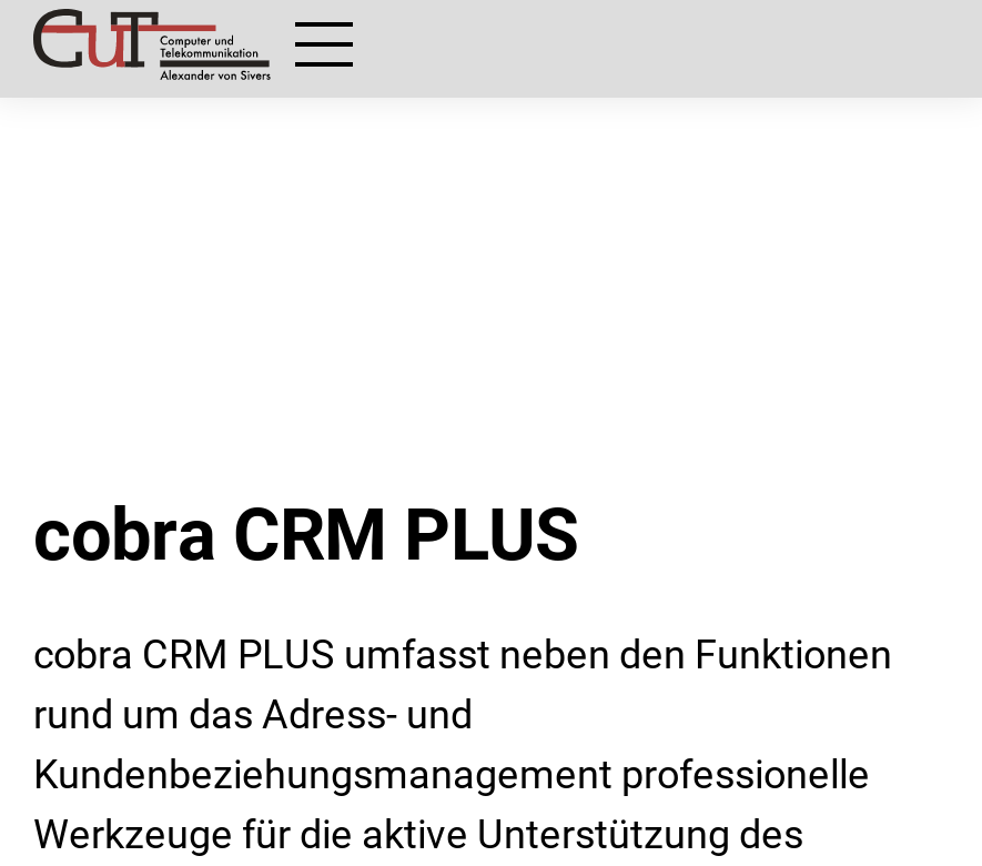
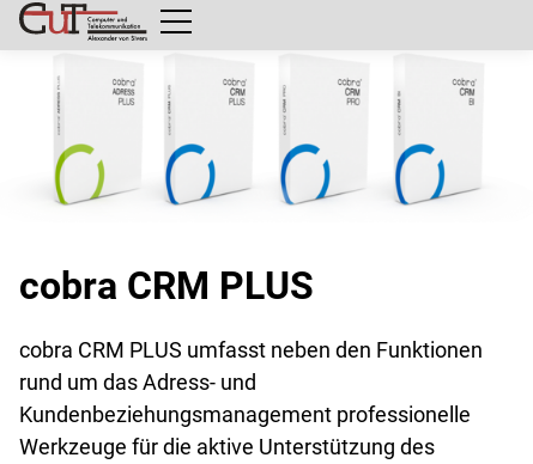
+ [image]

+ [image]

+ [image]

+ [image]
